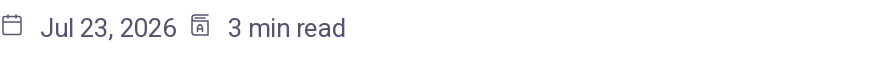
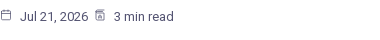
- Jul 23, 2026 3 min read
+ Jul 21, 2026 3 min read
